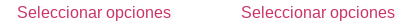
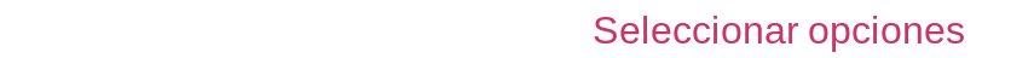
- Seleccionar opciones
